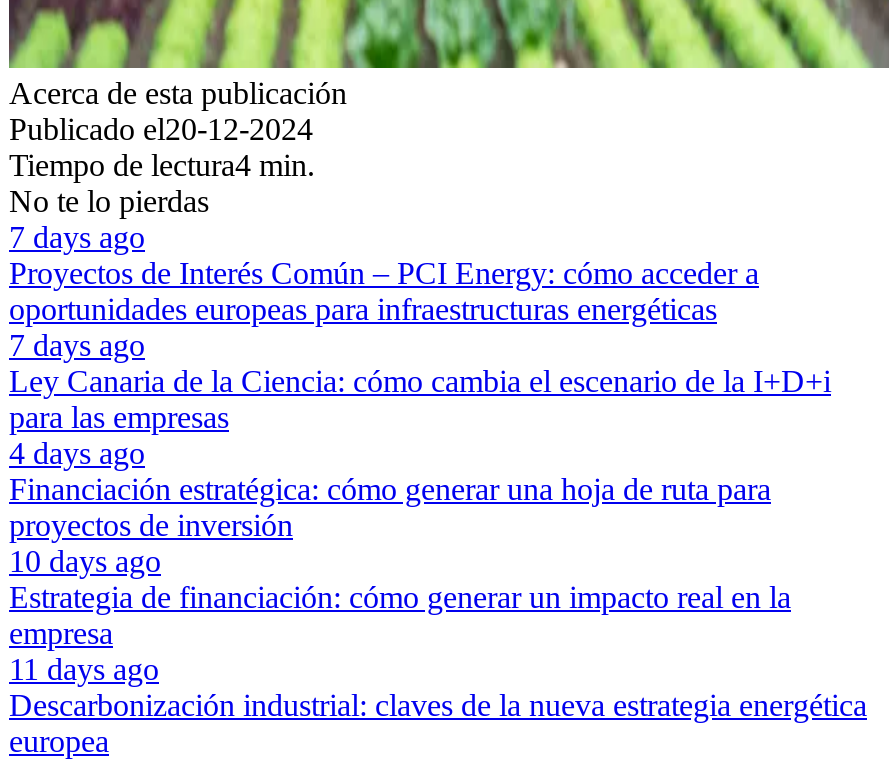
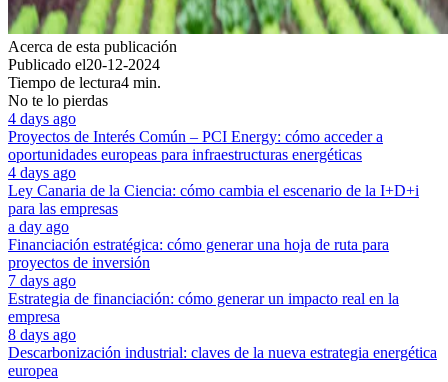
- 7 days ago
+ 4 days ago

- 7 days ago
+ 4 days ago

- 4 days ago
+ a day ago

- 10 days ago
+ 7 days ago

- 11 days ago
+ 8 days ago
